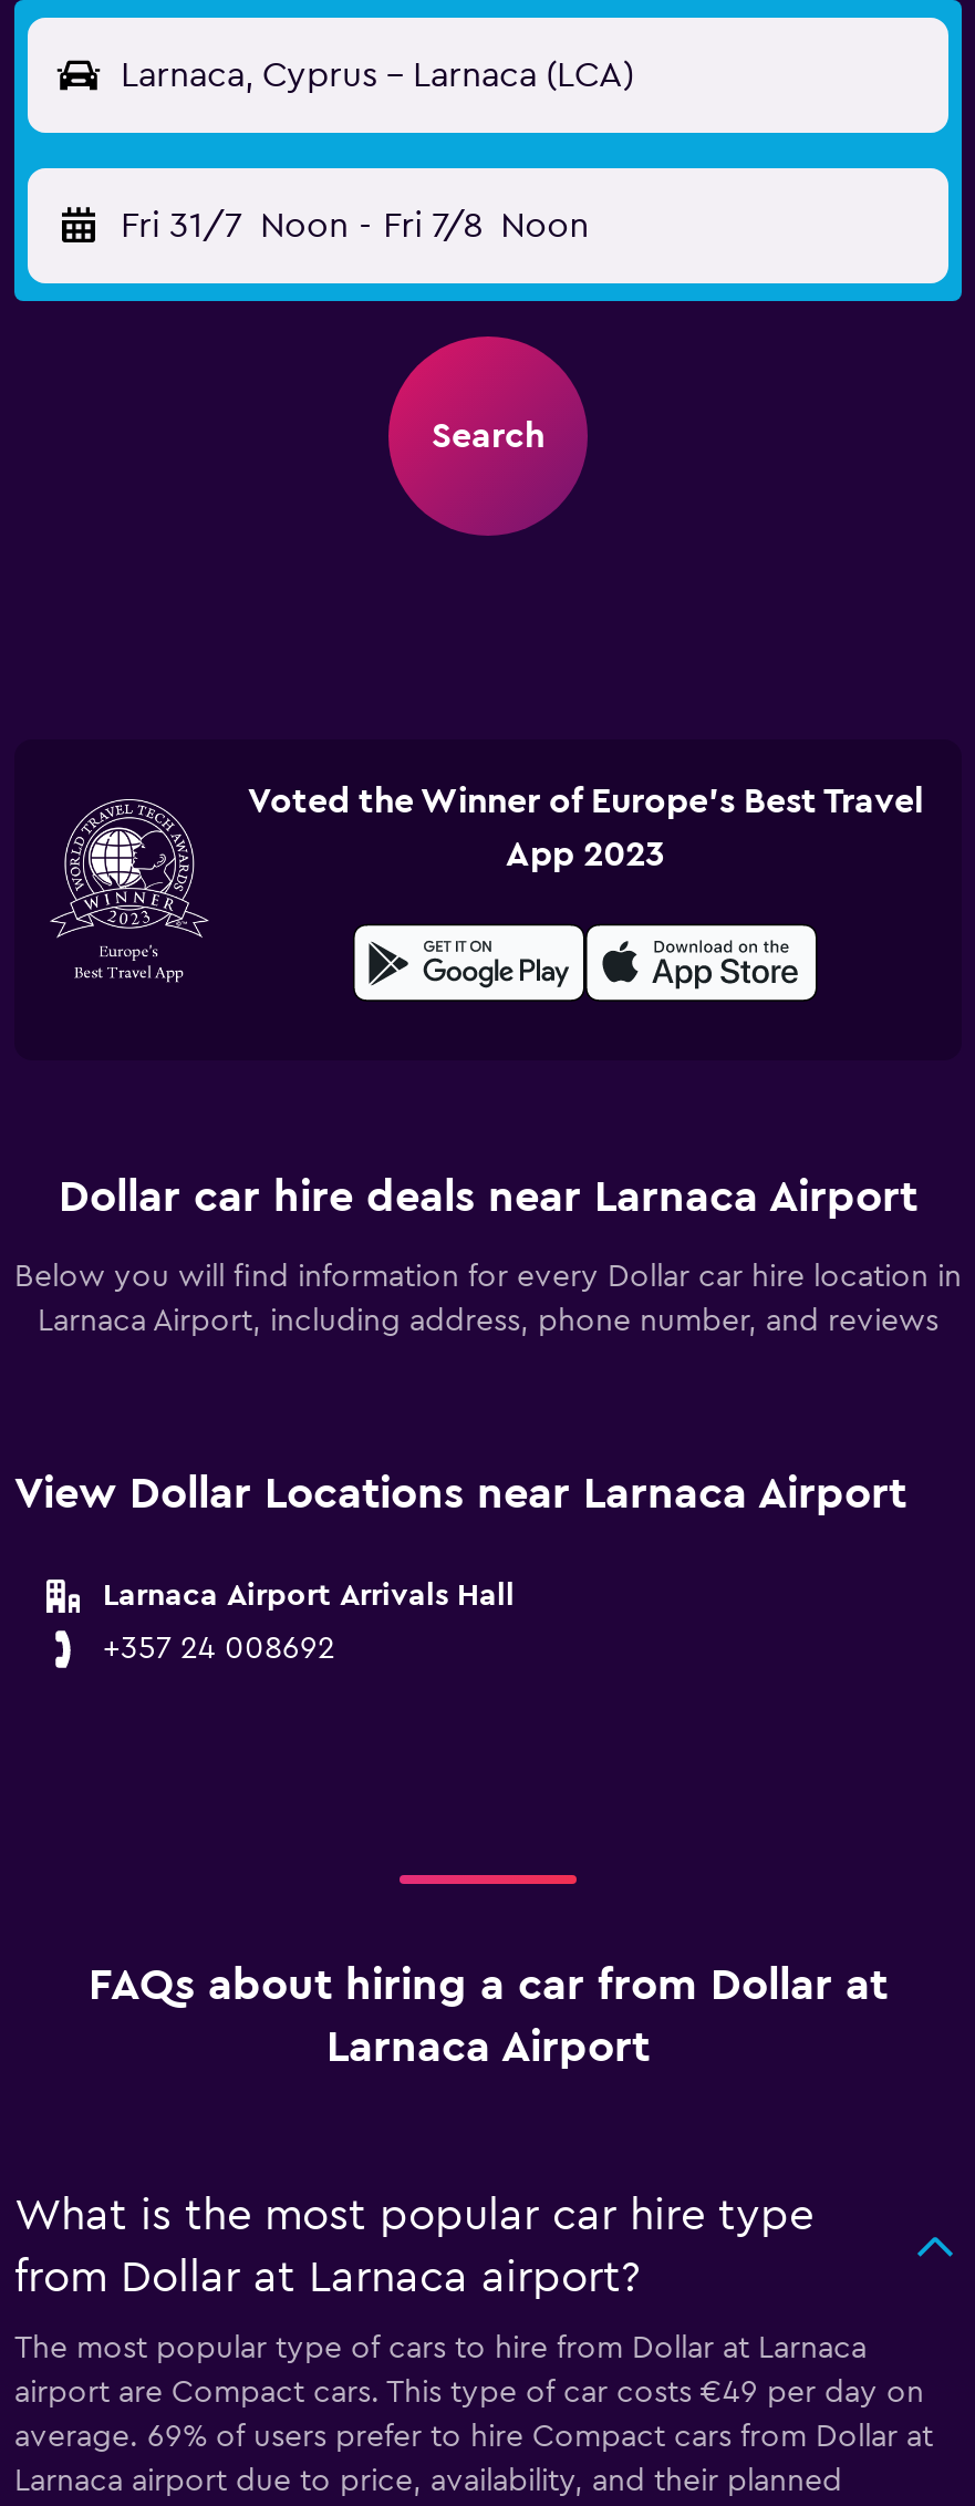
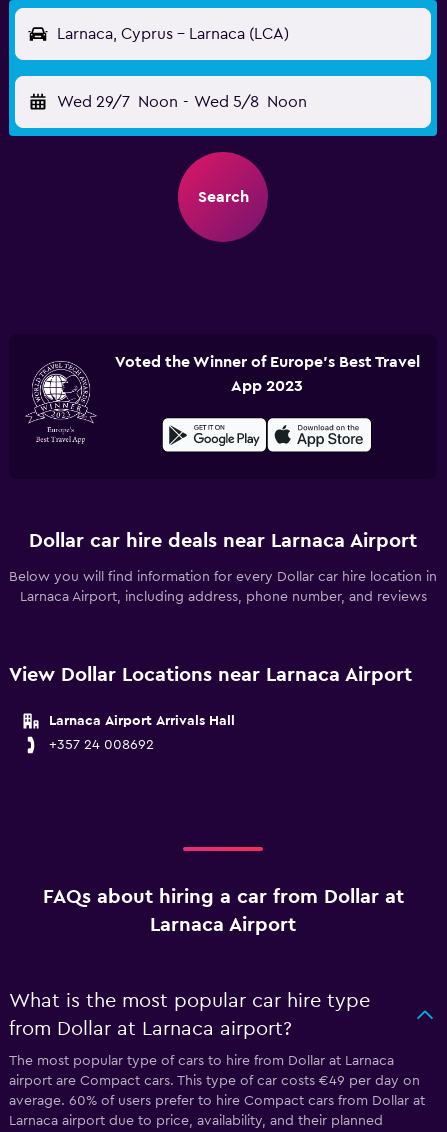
- Fri 31/7 Noon - Fri 7/8 Noon
+ Wed 29/7 Noon - Wed 5/8 Noon

- average. 69% of users prefer to hire Compact cars from Dollar at
+ average. 60% of users prefer to hire Compact cars from Dollar at
